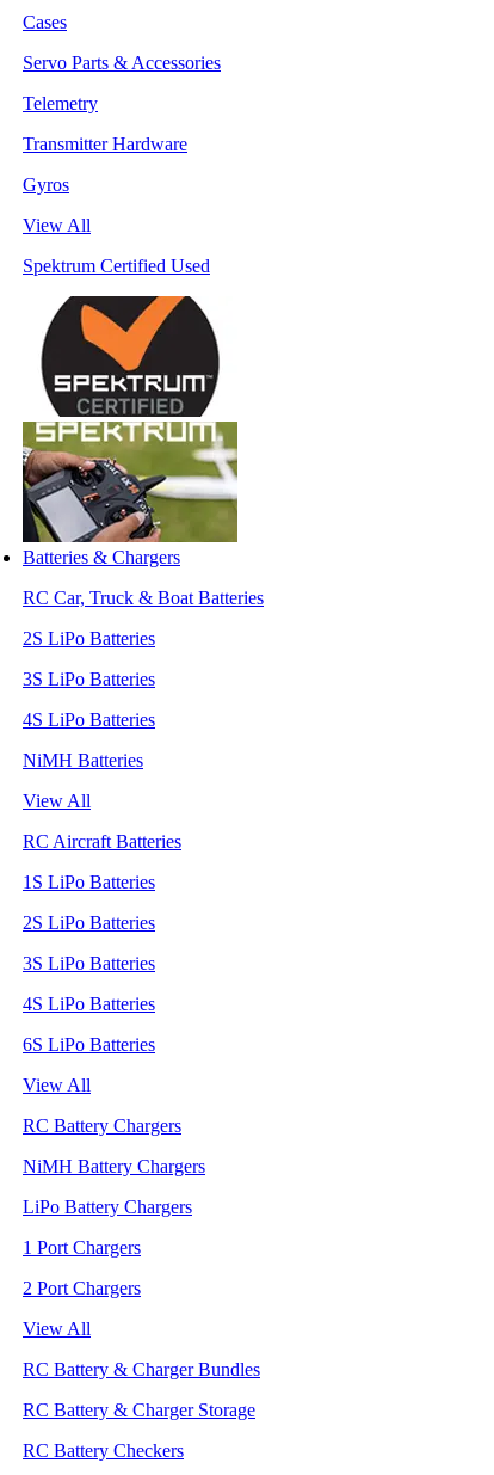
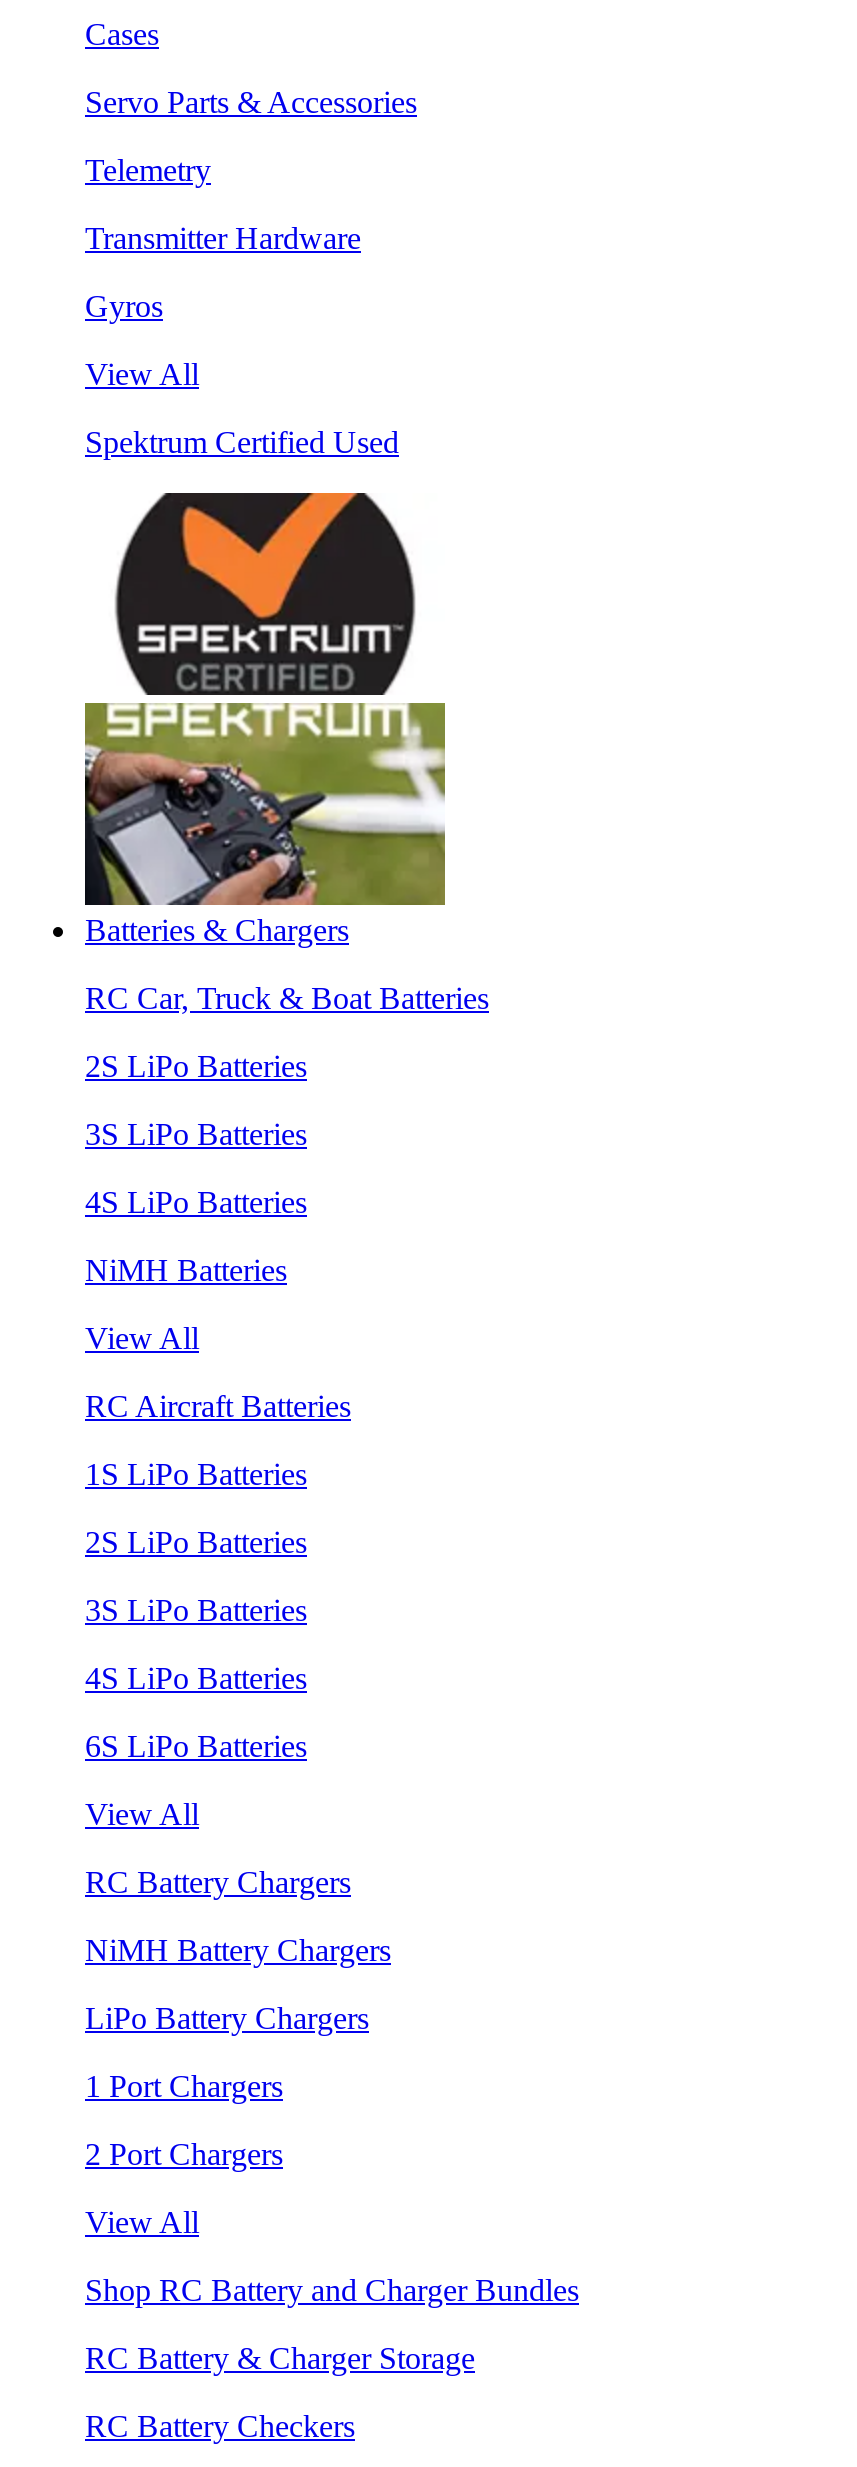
- RC Battery & Charger Bundles
+ Shop RC Battery and Charger Bundles
